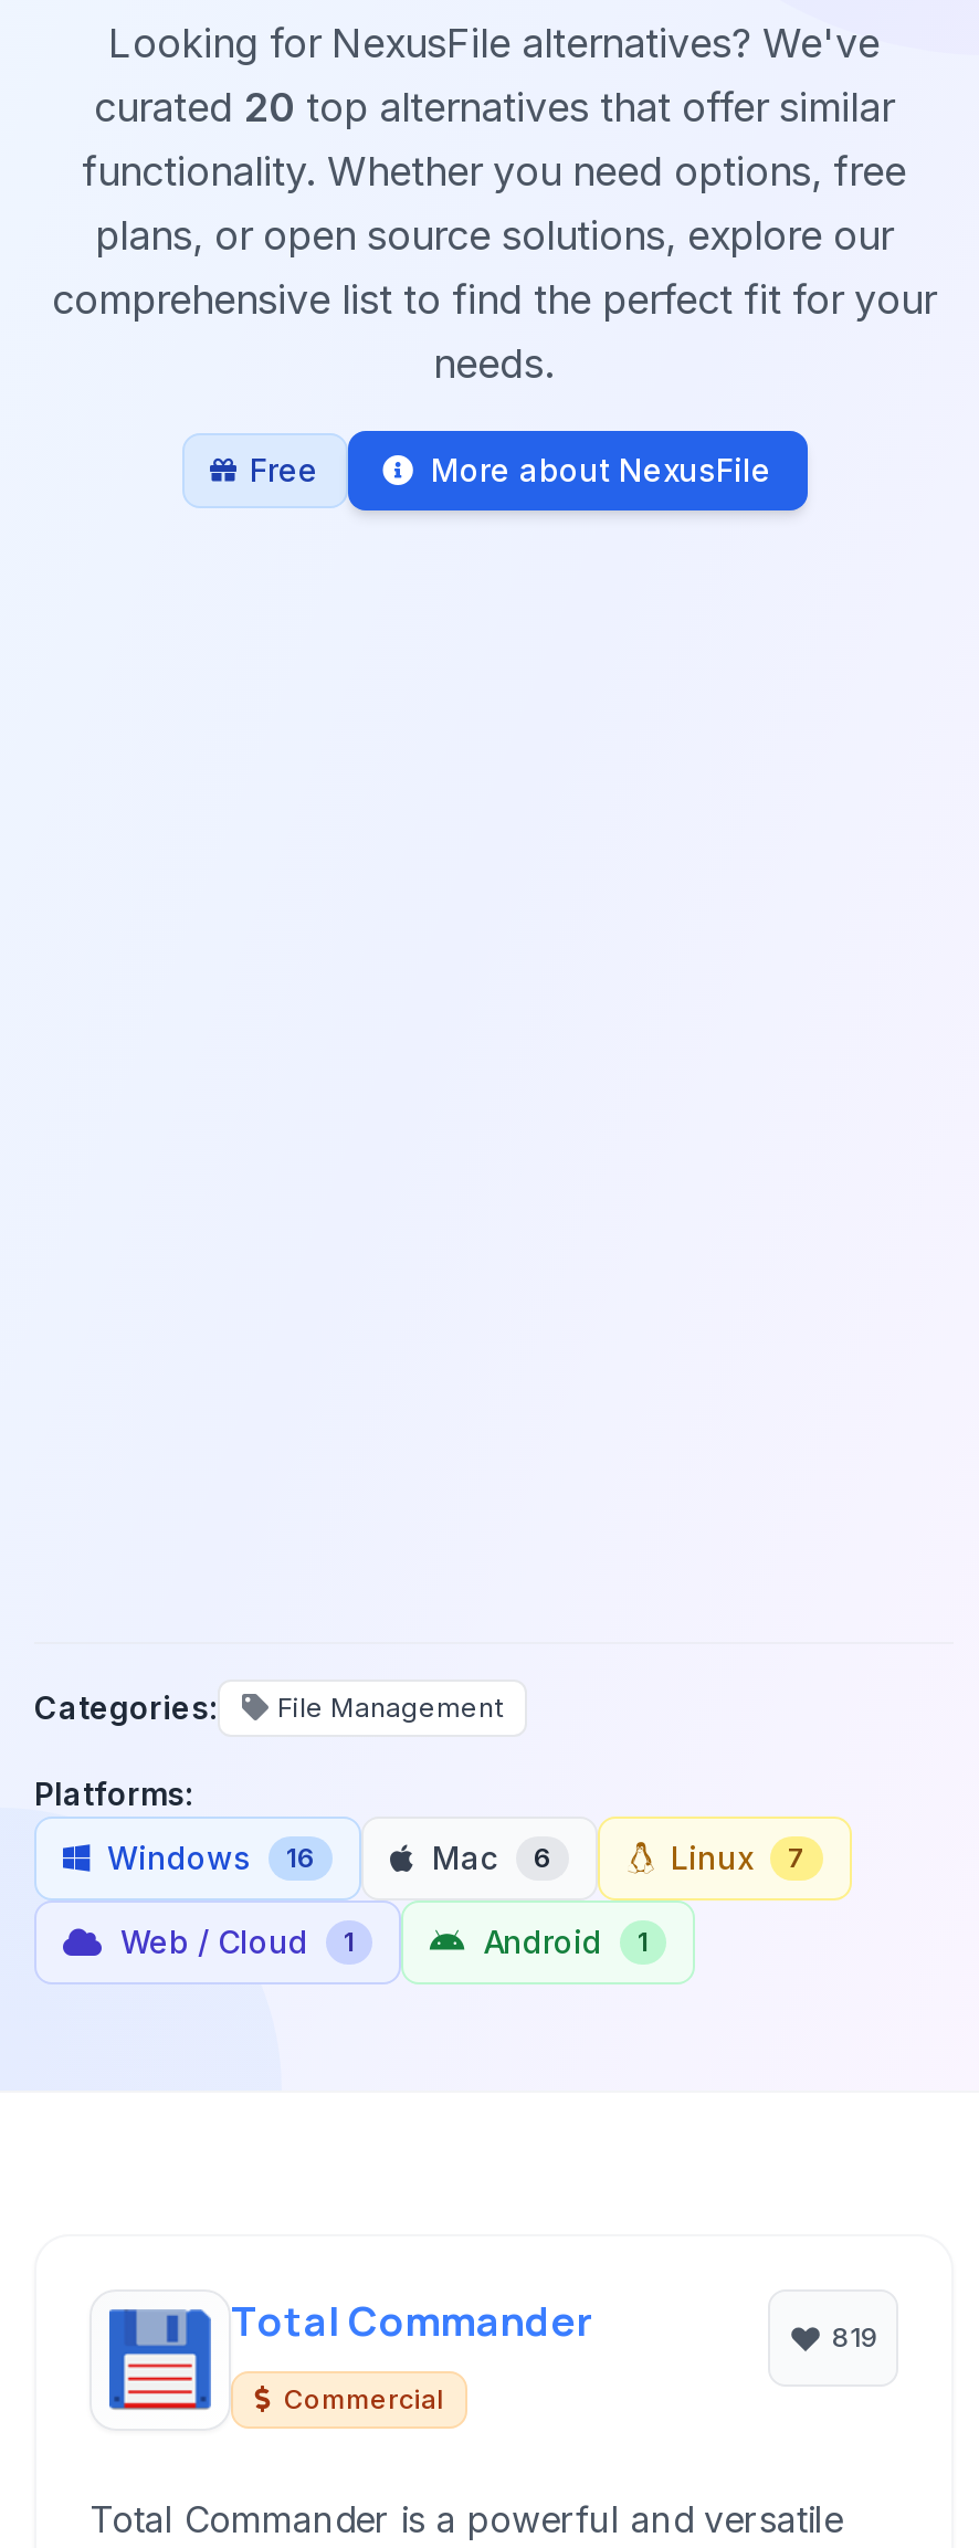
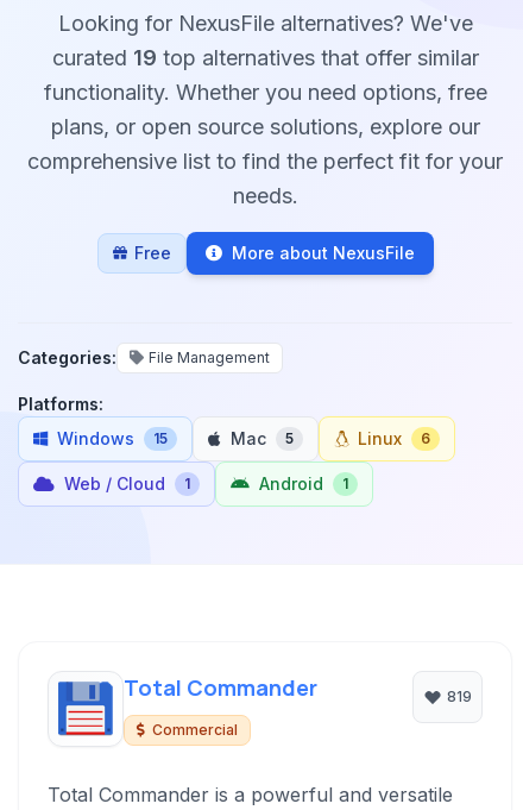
- curated 20 top alternatives that offer similar
+ curated 19 top alternatives that offer similar

- Windows 16
+ Windows 15

- Mac 6
+ Mac 5

- Linux 7
+ Linux 6
